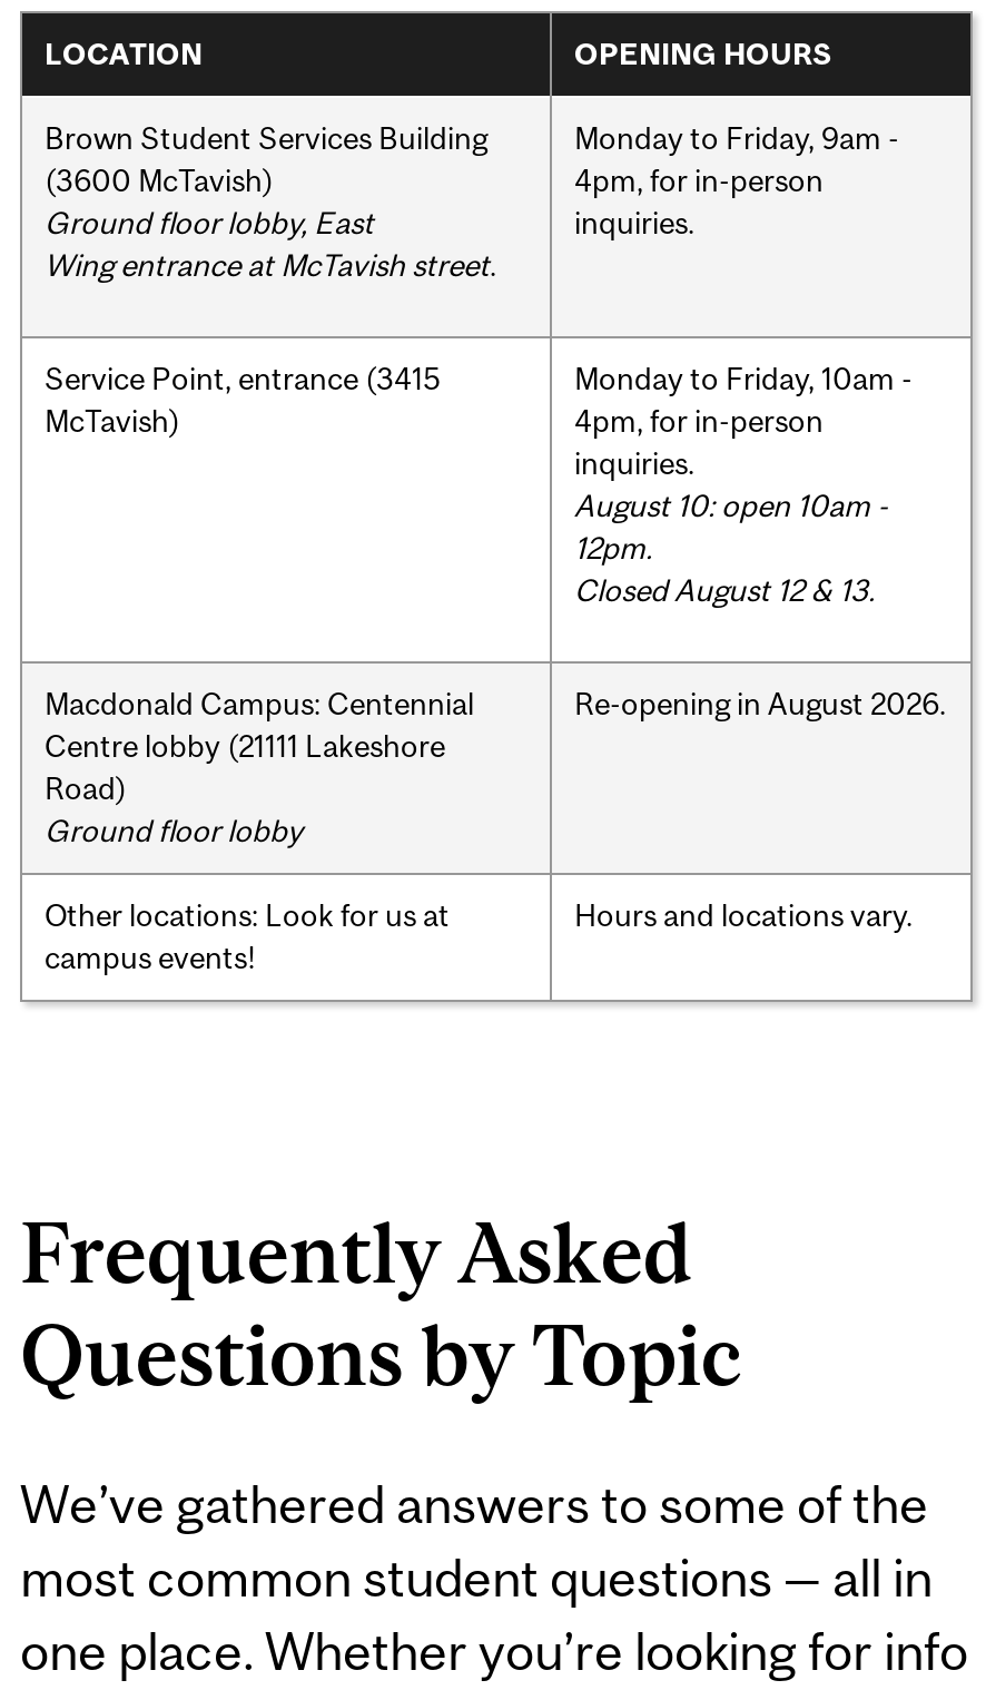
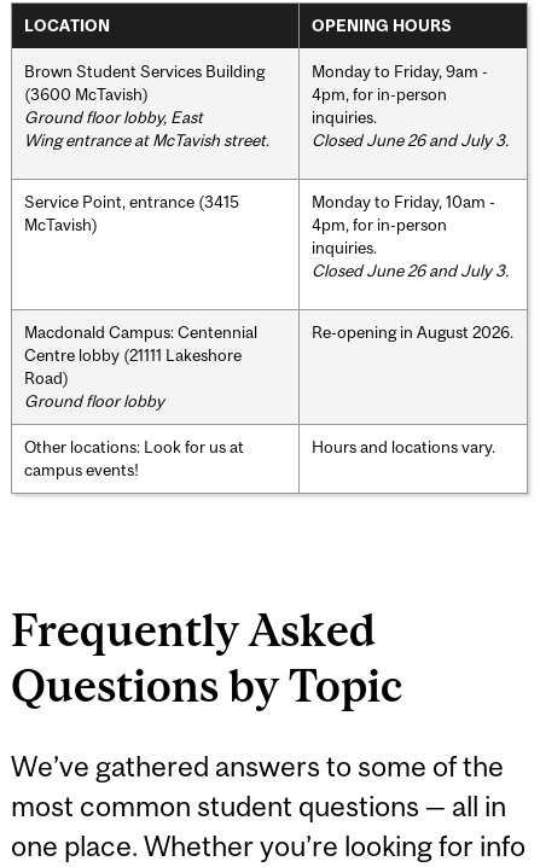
+ Closed June 26 and July 3.

- August 10: open 10am -
- 12pm.
- Closed August 12 & 13.
+ Closed June 26 and July 3.
